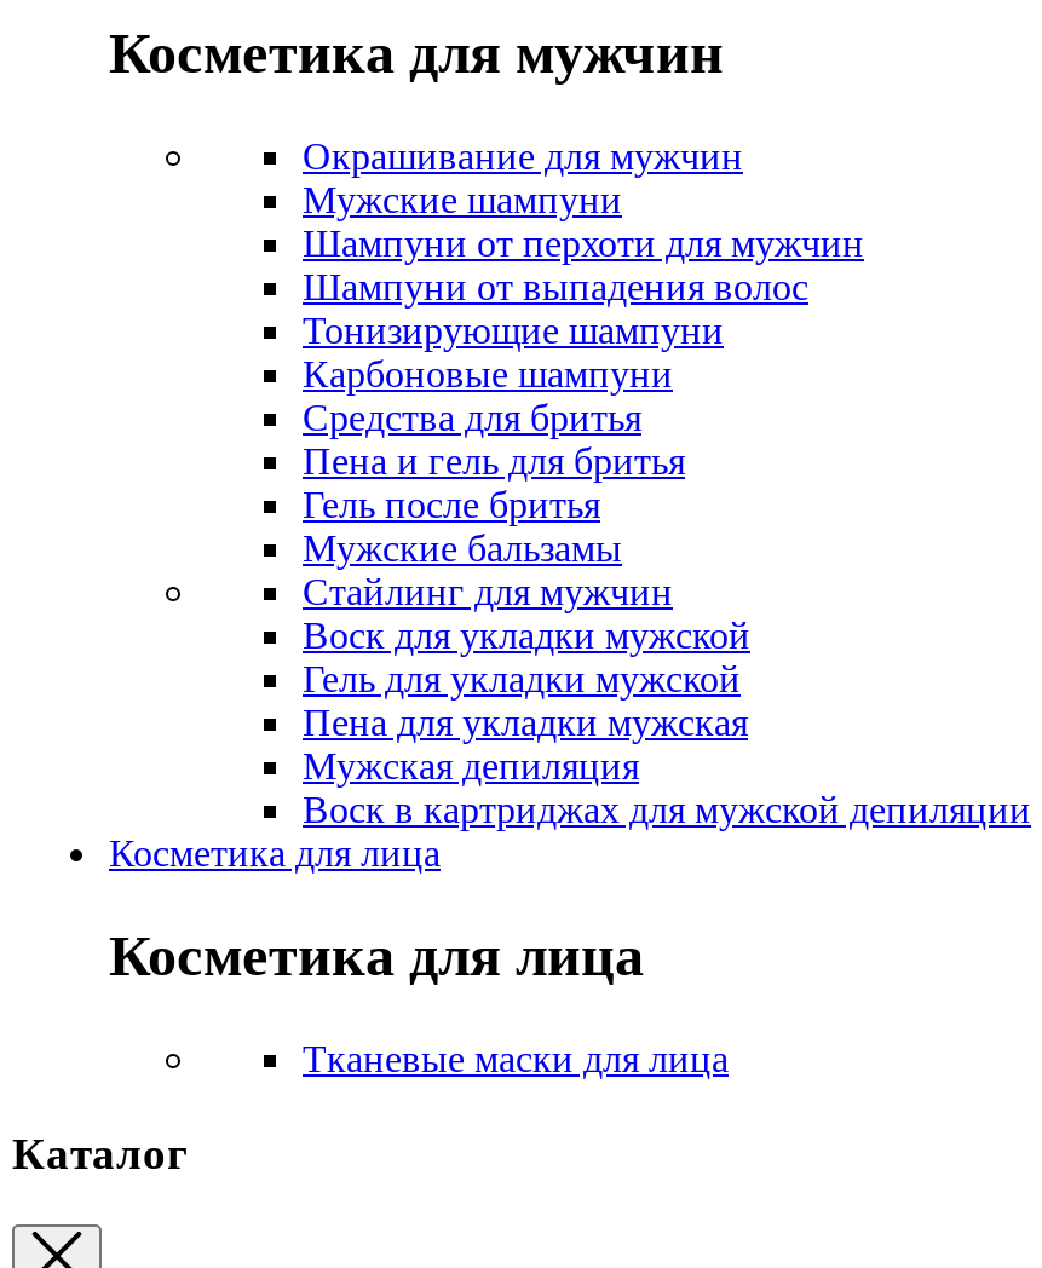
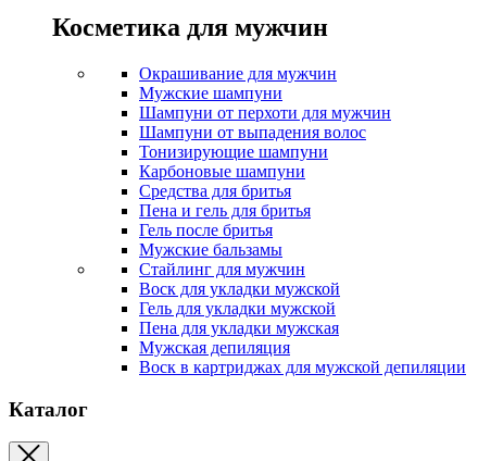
- Косметика для лица
- Косметика для лица
- Тканевые маски для лица
